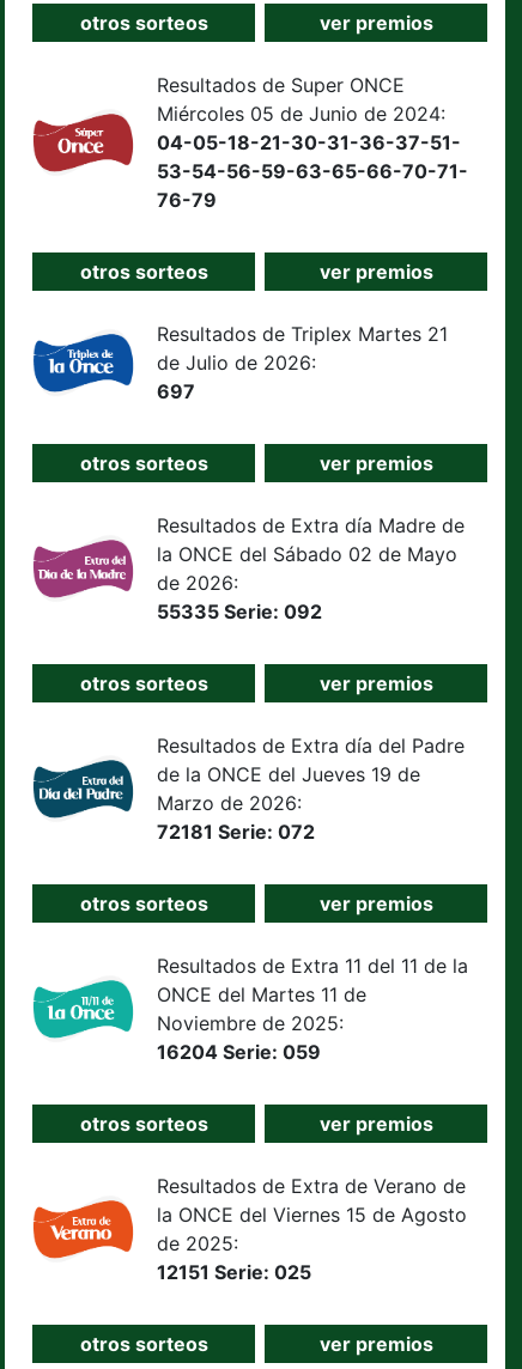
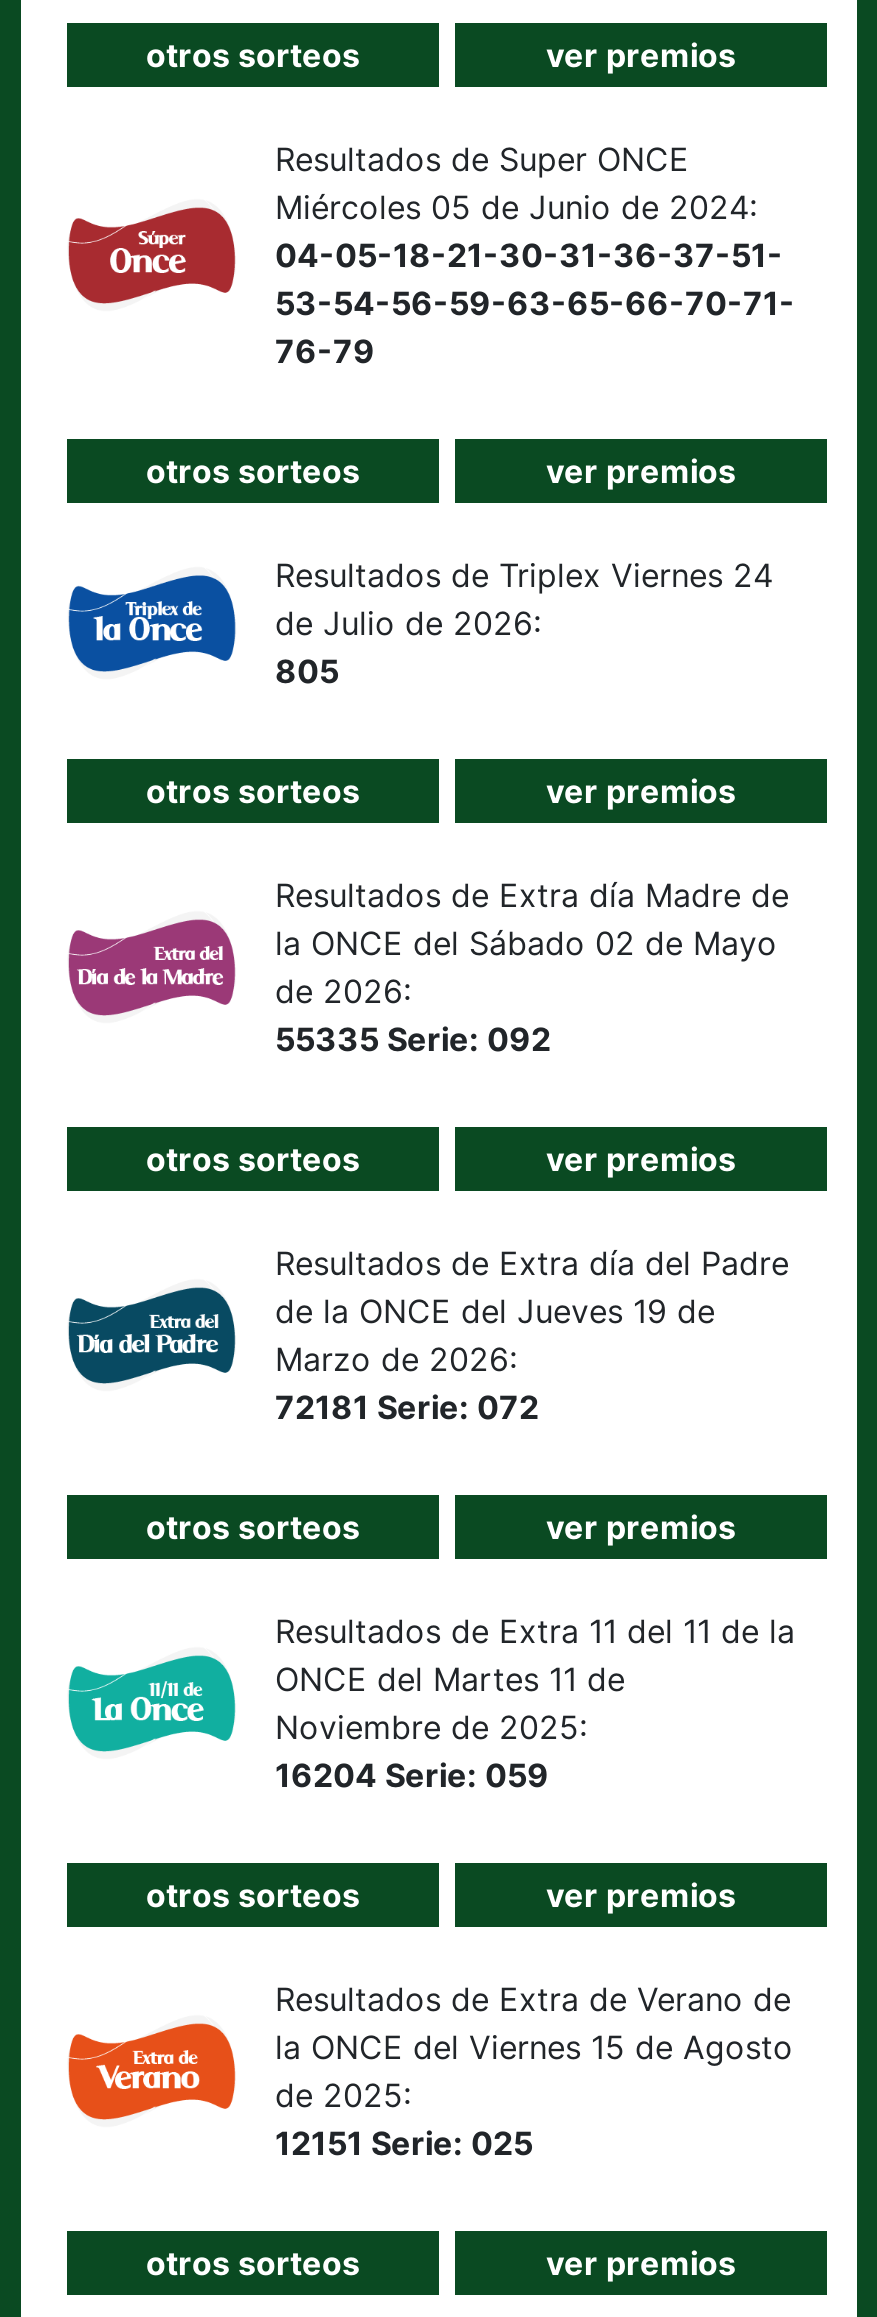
- Resultados de Triplex Martes 21
+ Resultados de Triplex Viernes 24

- 697
+ 805
